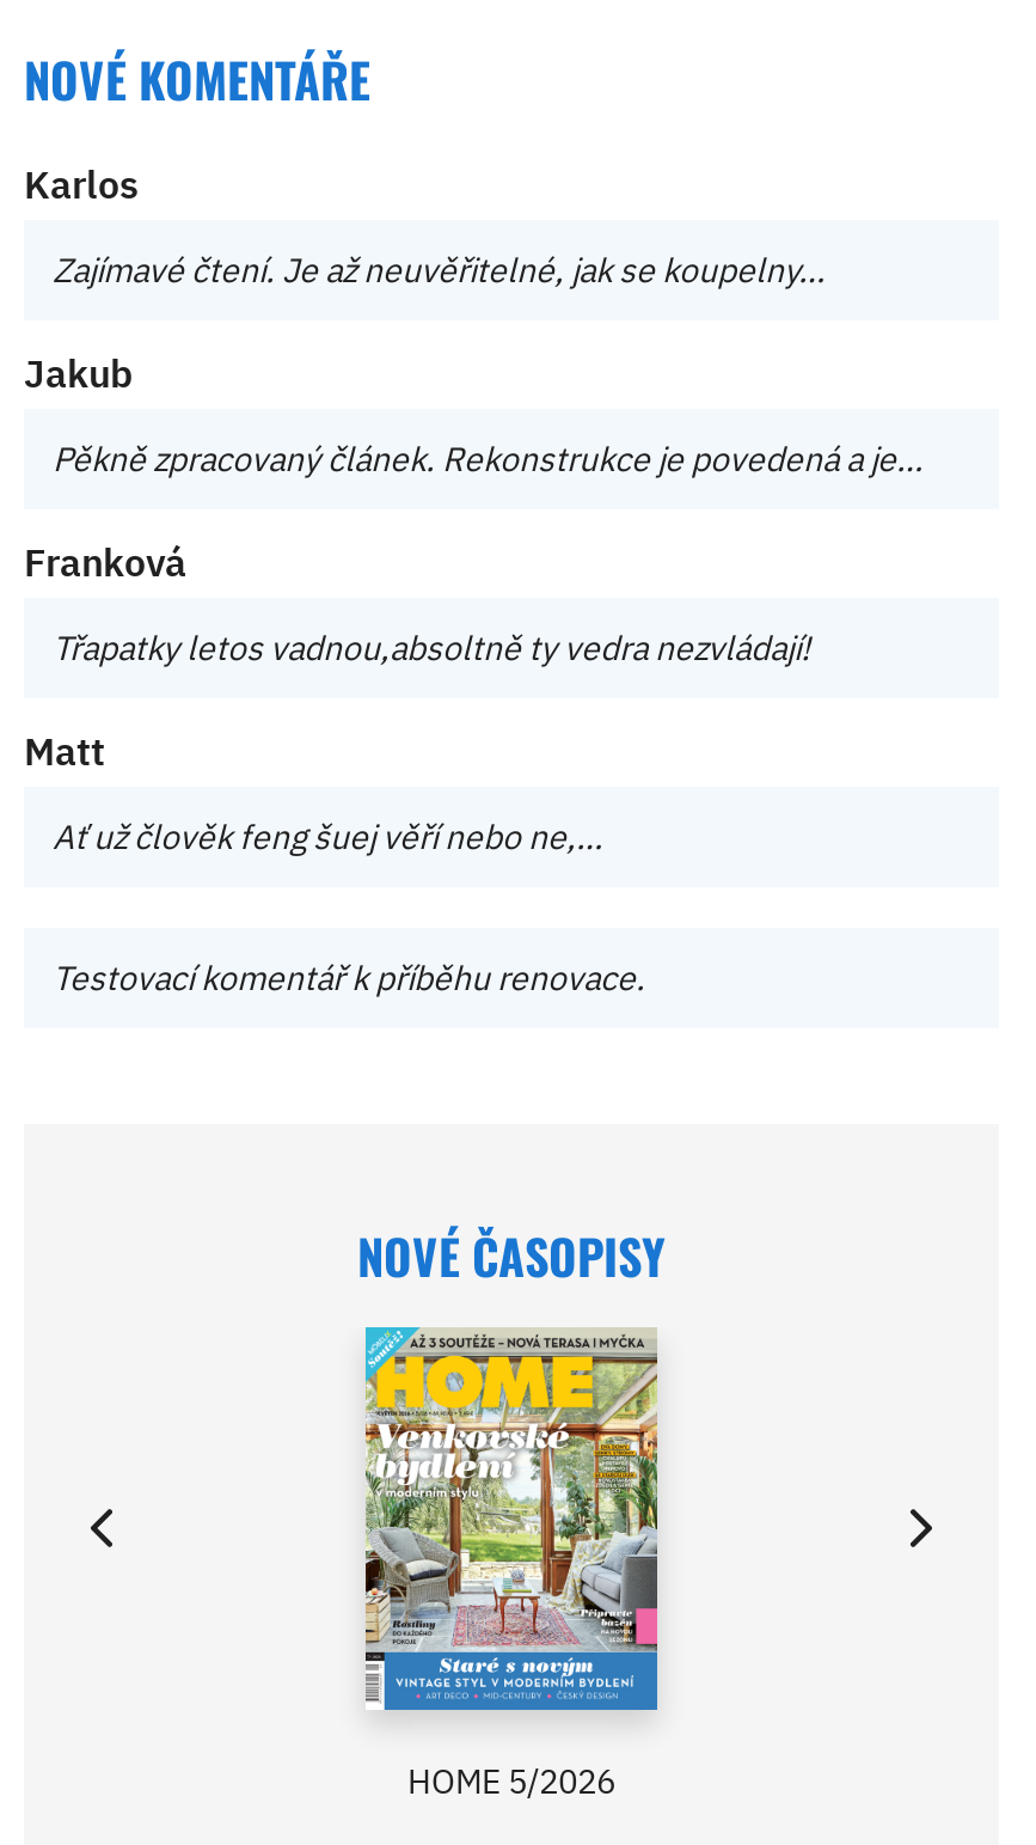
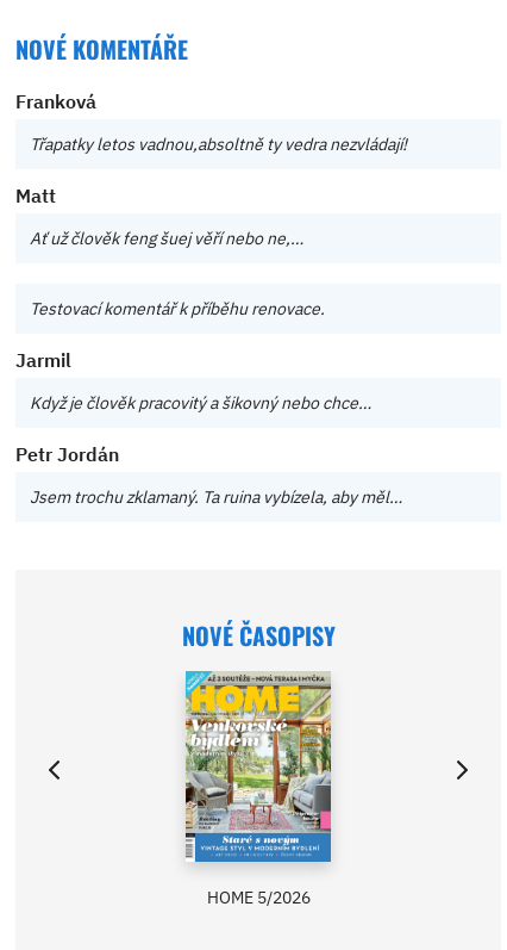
- Karlos
- Zajímavé čtení. Je až neuvěřitelné, jak se koupelny…
- Jakub
- Pěkně zpracovaný článek. Rekonstrukce je povedená a je…

moved up: Franková | Třapatky letos vadnou,absoltně ty vedra nezvládají! | Matt | Ať už člověk feng šuej věří nebo ne,… | Testovací komentář k příběhu renovace.

+ Jarmil
+ Když je člověk pracovitý a šikovný nebo chce…
+ Petr Jordán
+ Jsem trochu zklamaný. Ta ruina vybízela, aby měl…
